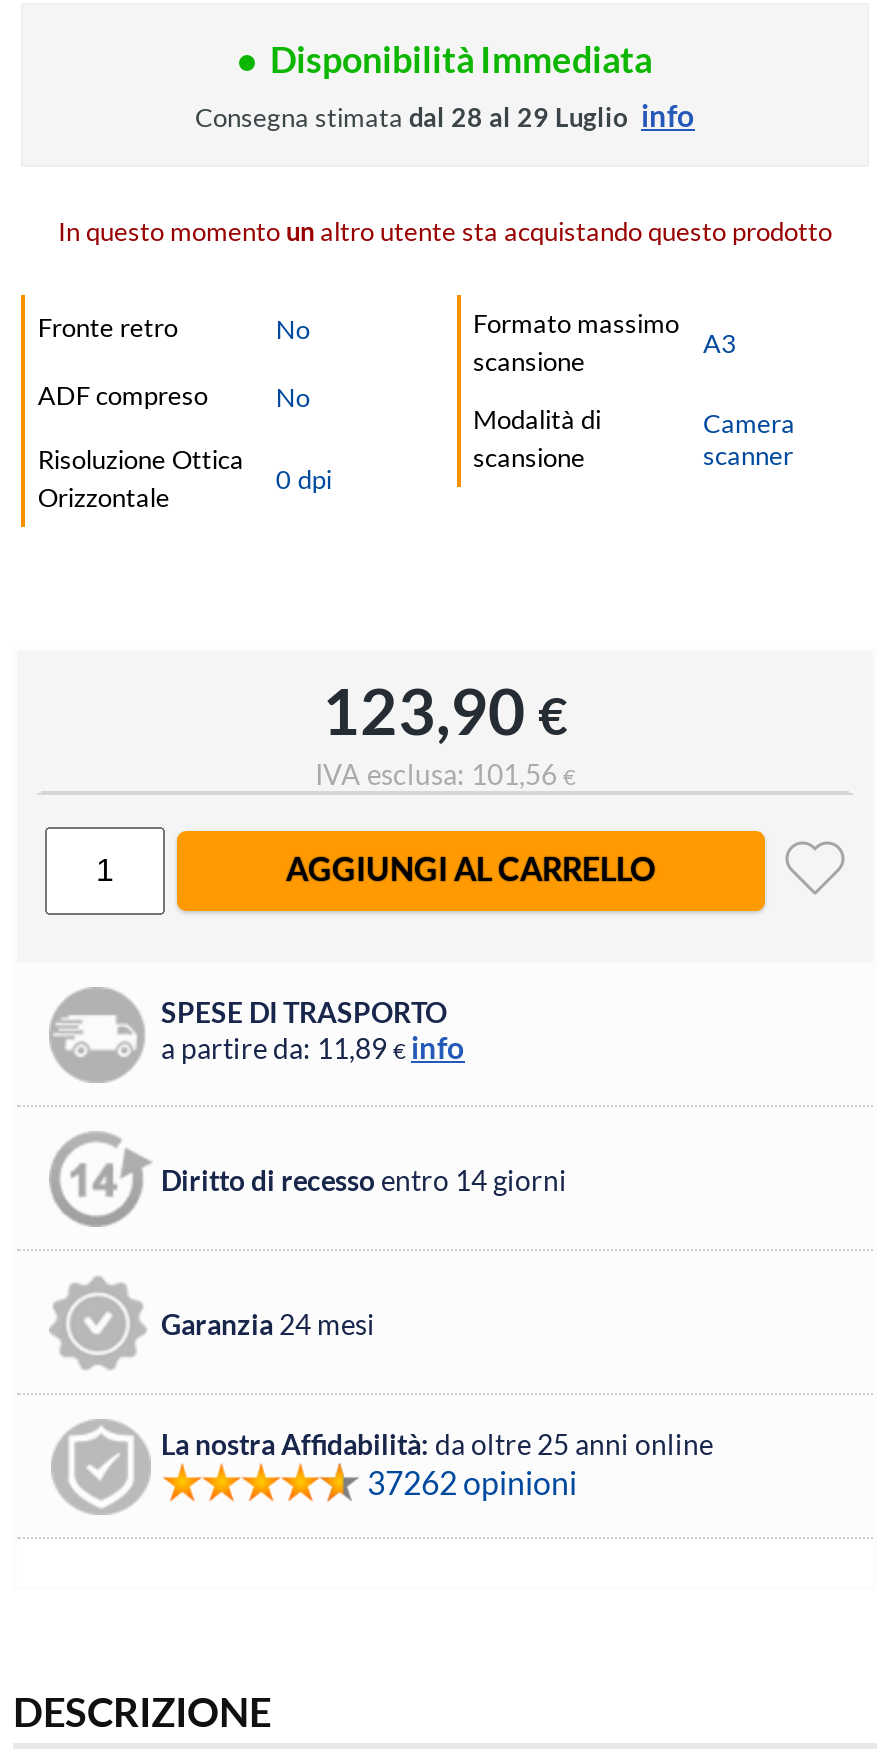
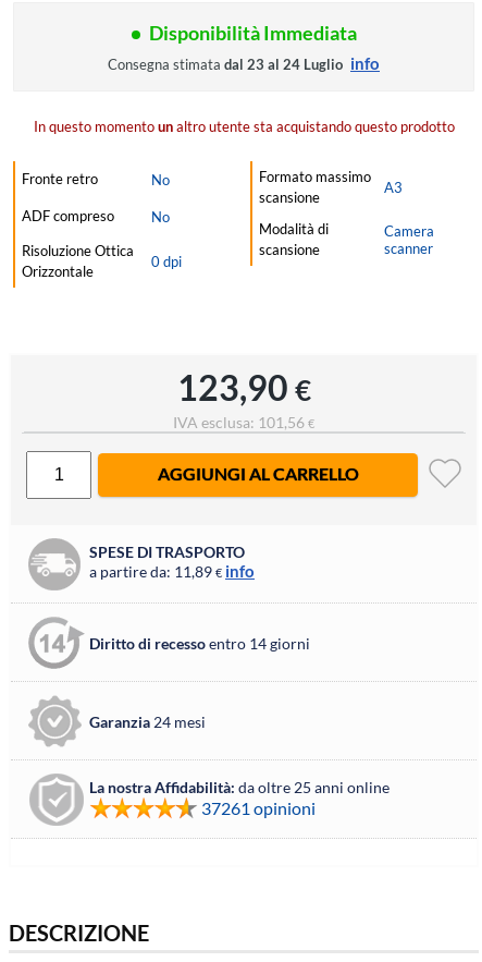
- Consegna stimata dal 28 al 29 Luglio info
+ Consegna stimata dal 23 al 24 Luglio info

- 37262 opinioni
+ 37261 opinioni
